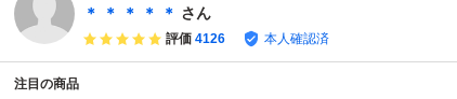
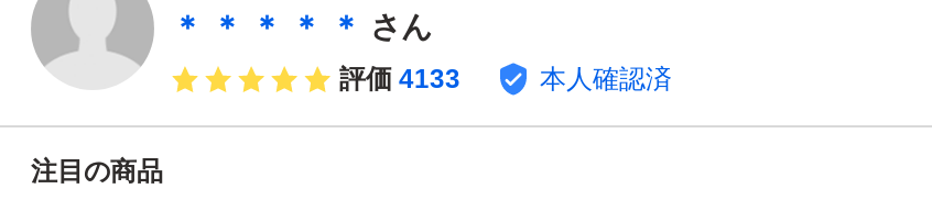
- 評価 4126
+ 評価 4133
